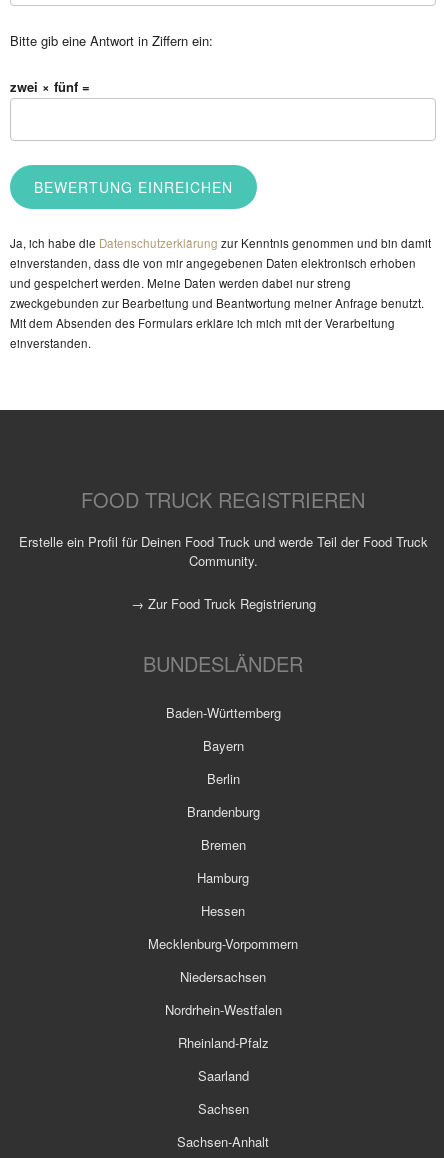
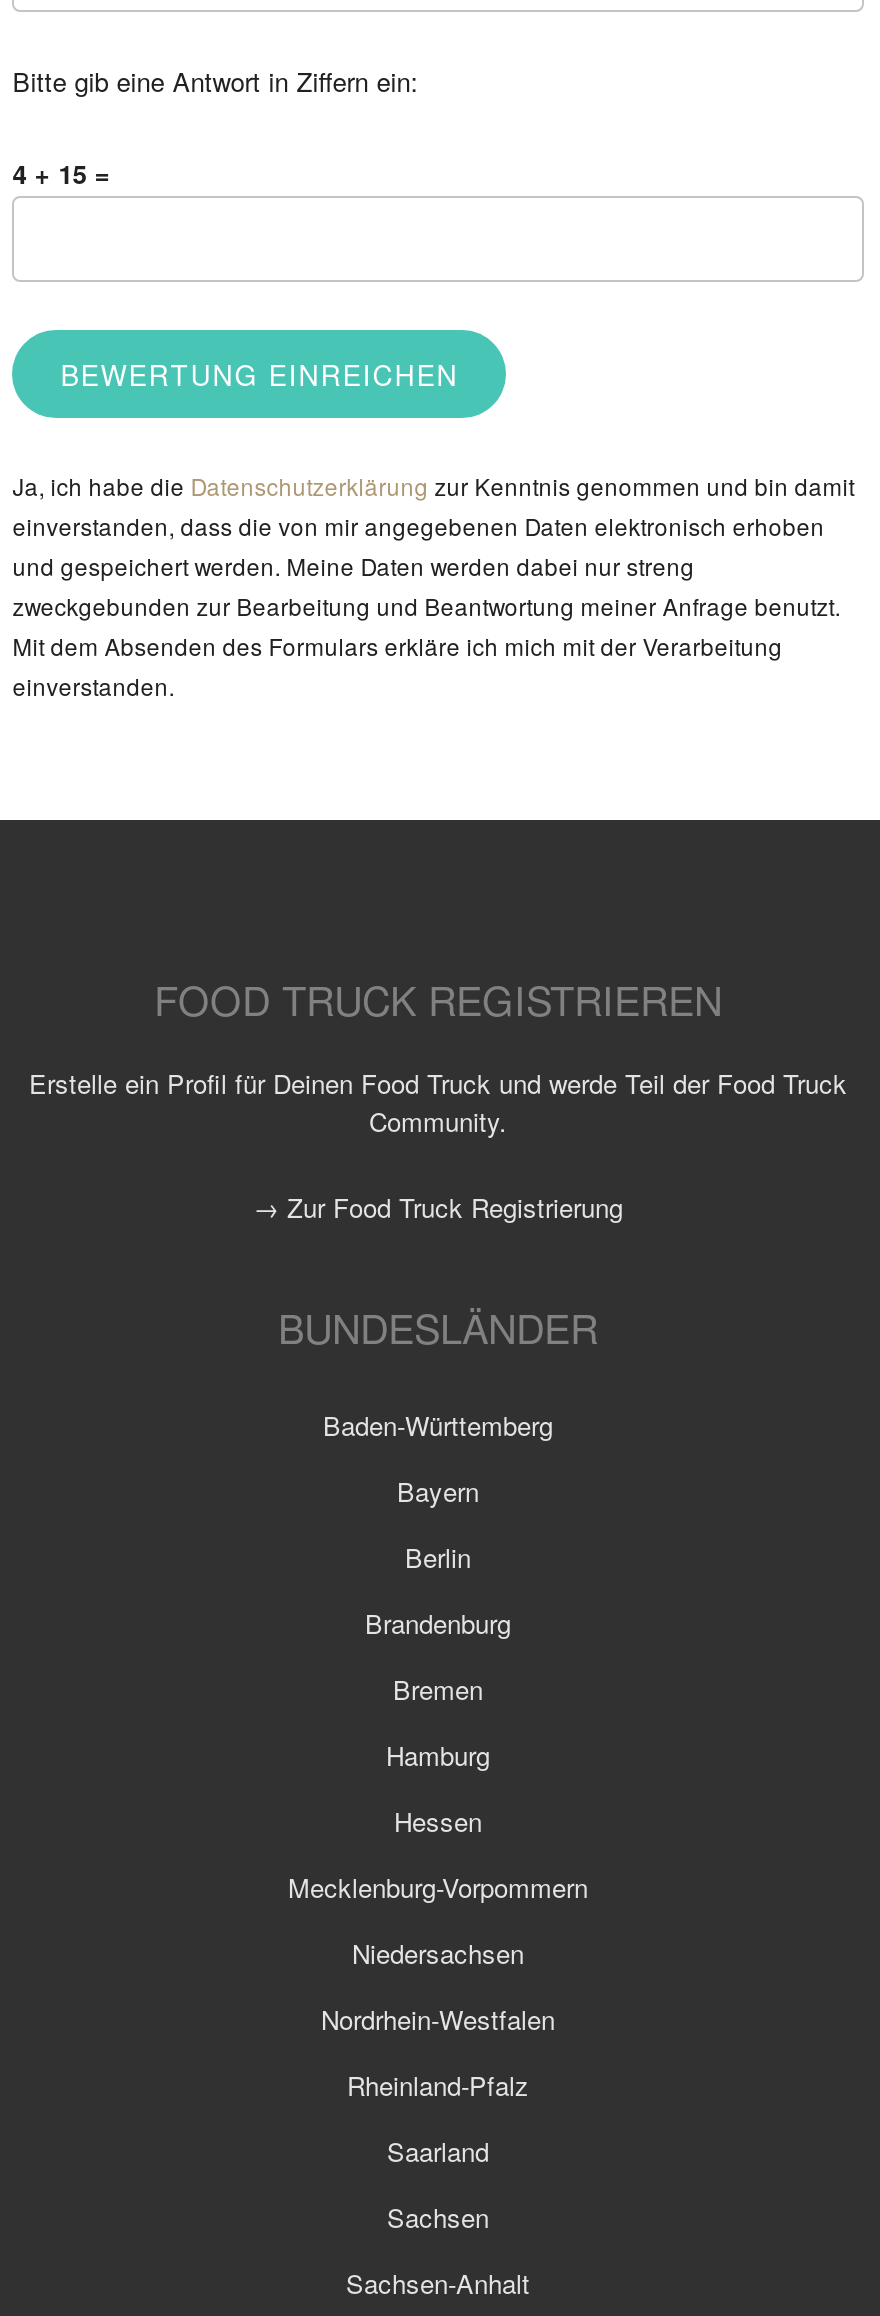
- zwei × fünf =
+ 4 + 15 =
